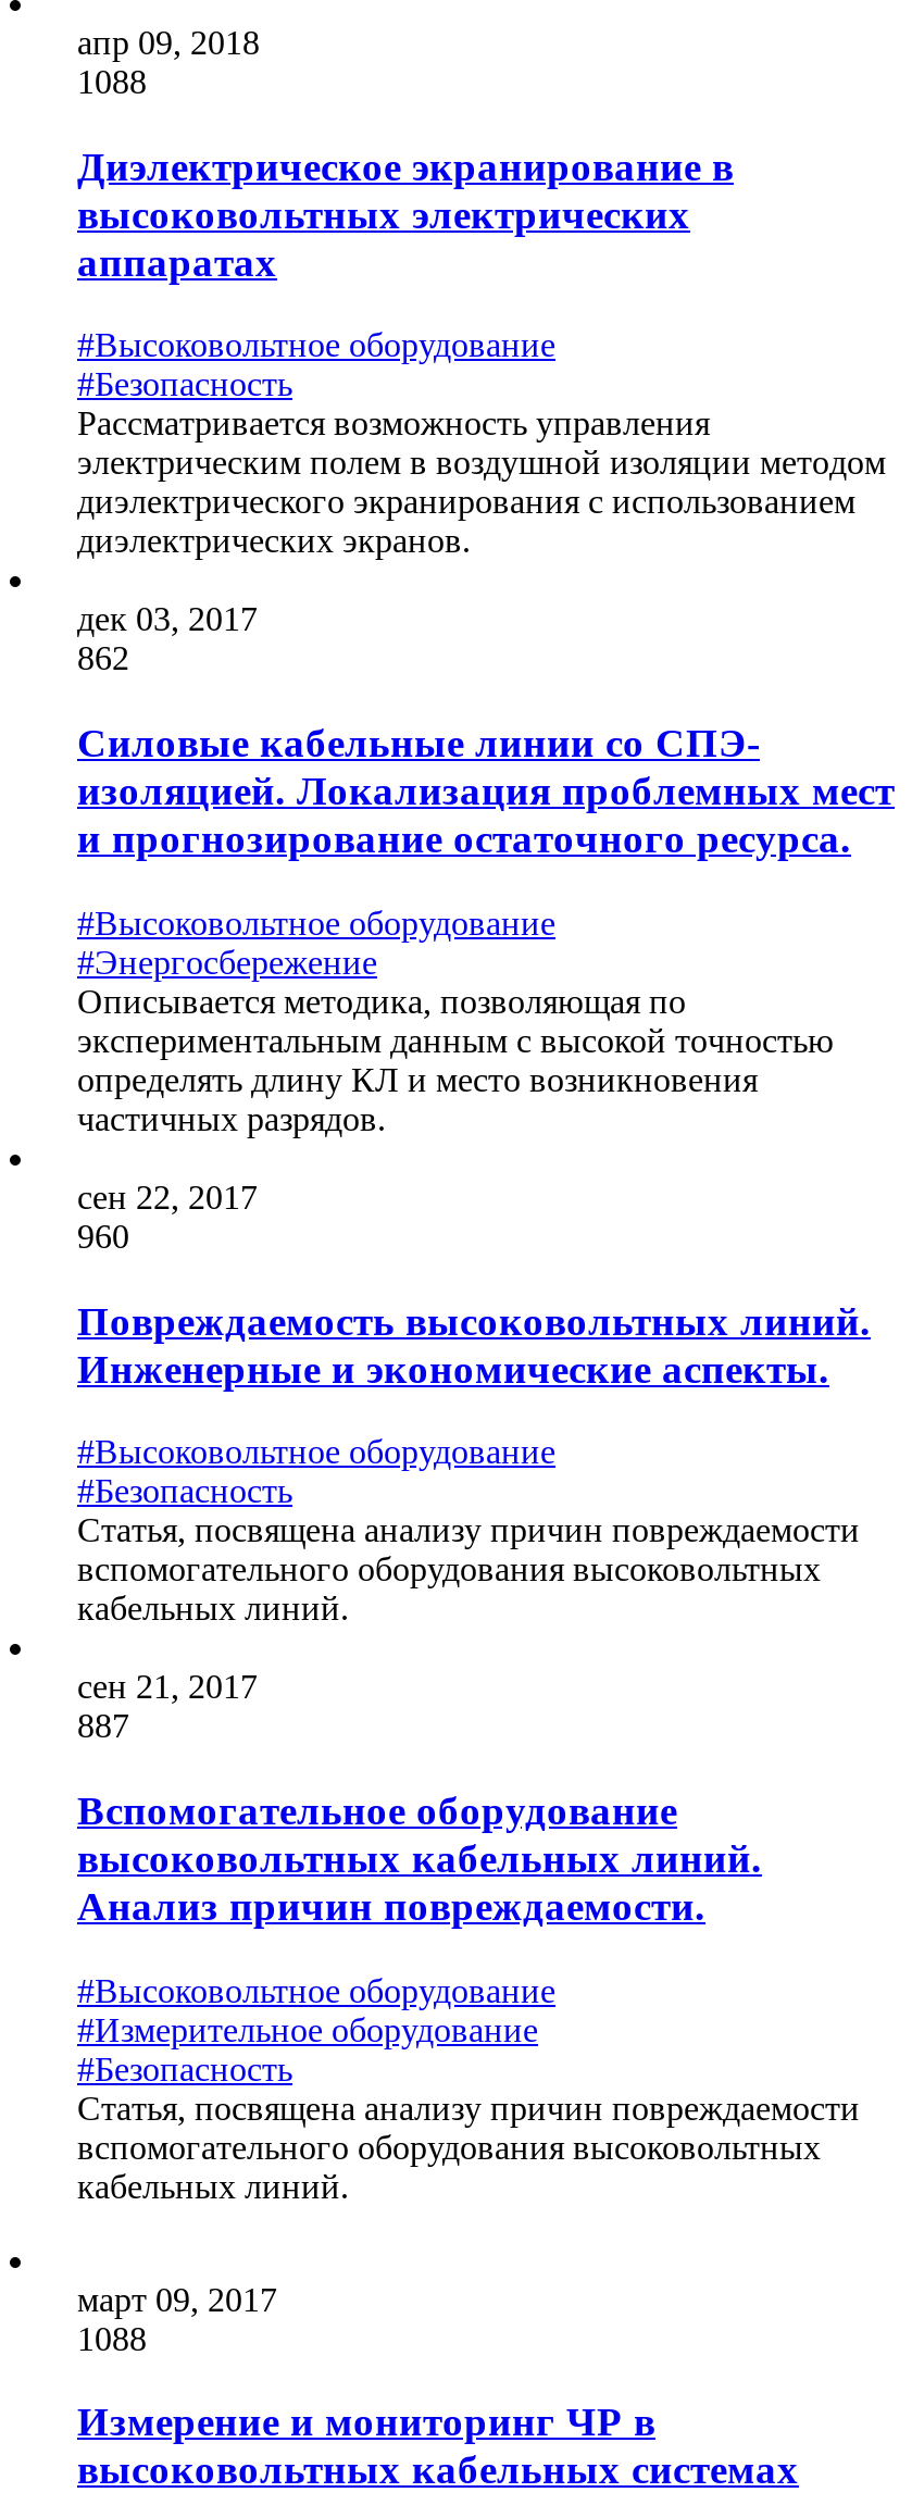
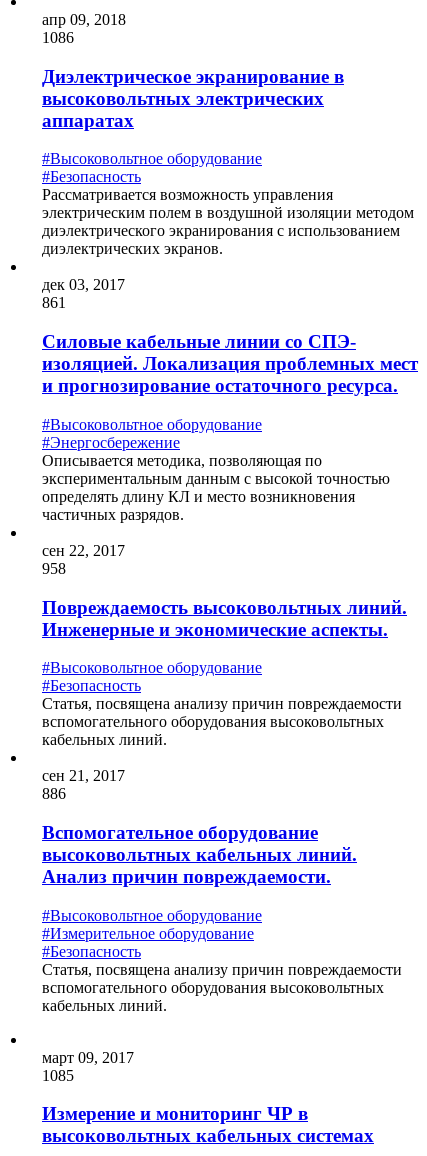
- 1088
+ 1086

- 862
+ 861

- 960
+ 958

- 887
+ 886

- 1088
+ 1085
